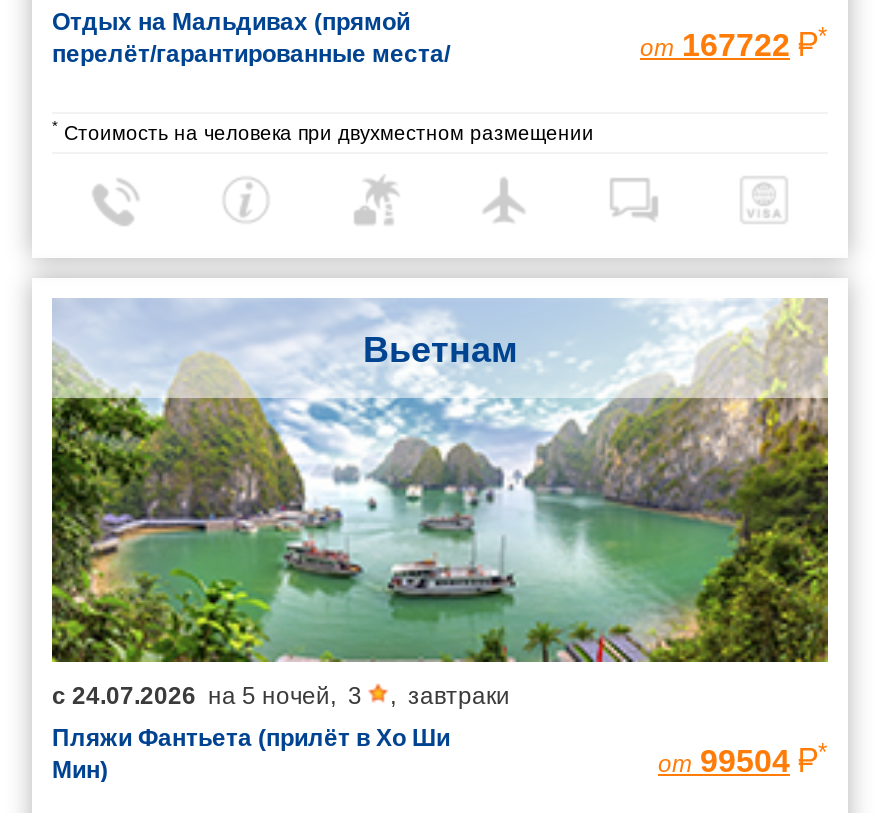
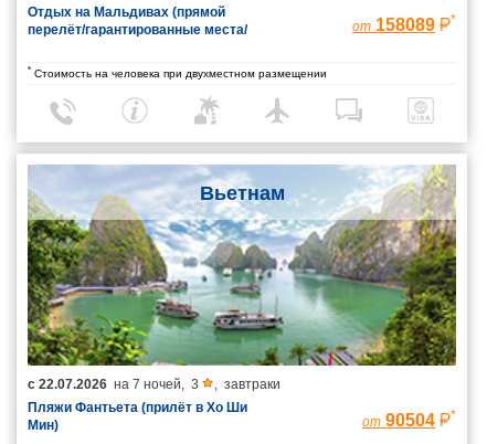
- от 167722
+ от 158089

- с 24.07.2026 на 5 ночей, 3 , завтраки
+ с 22.07.2026 на 7 ночей, 3 , завтраки

- от 99504
+ от 90504
